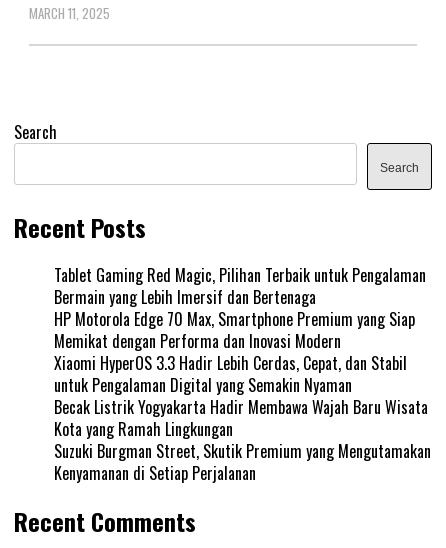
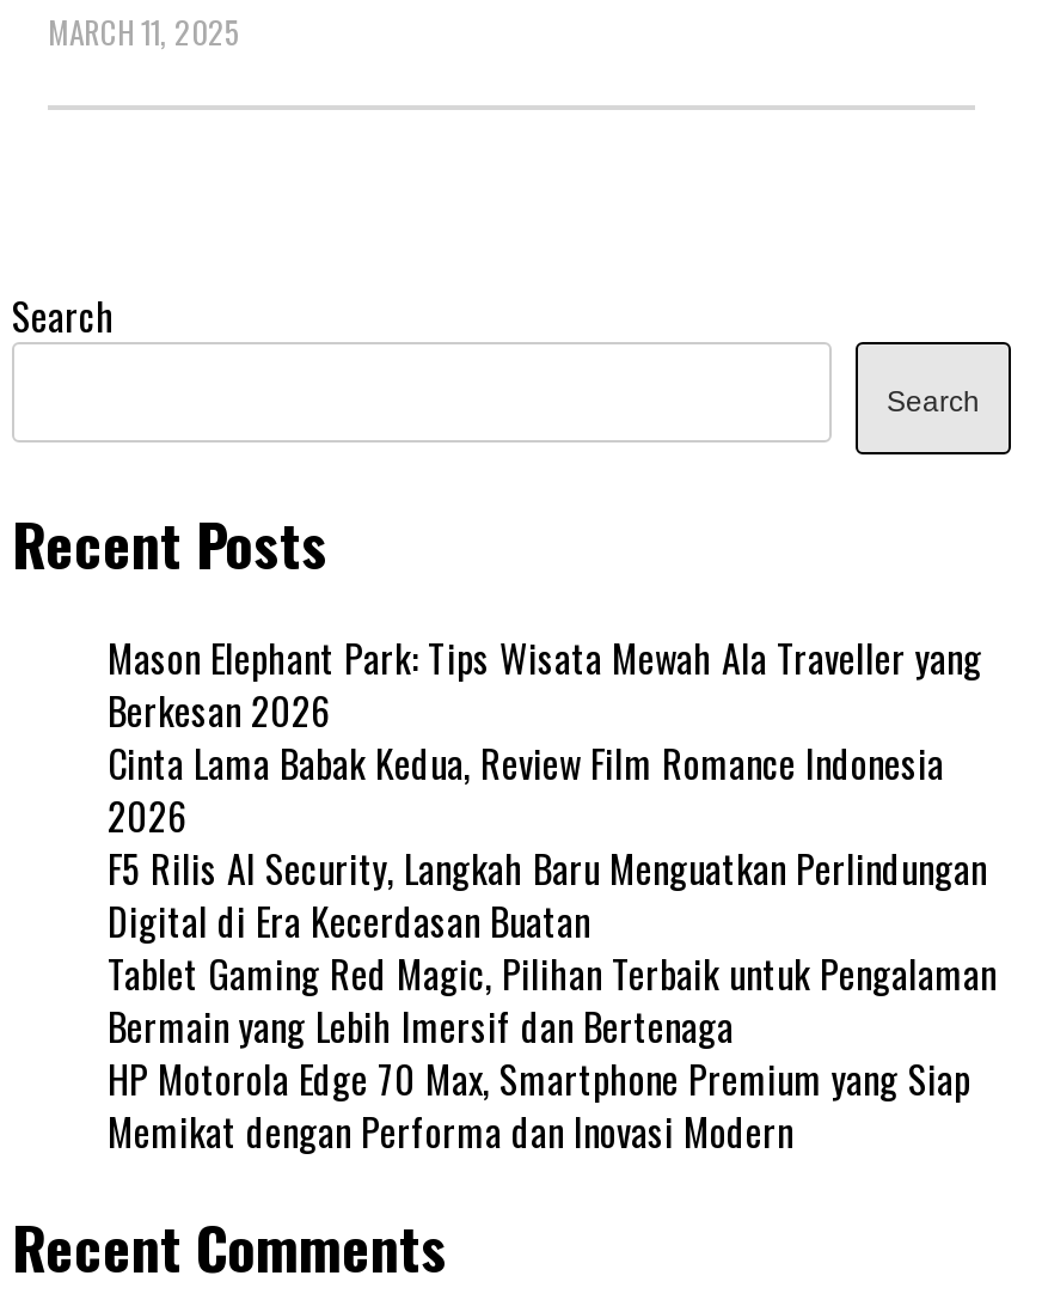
+ Mason Elephant Park: Tips Wisata Mewah Ala Traveller yang
+ Berkesan 2026
+ Cinta Lama Babak Kedua, Review Film Romance Indonesia
+ 2026
+ F5 Rilis AI Security, Langkah Baru Menguatkan Perlindungan
+ Digital di Era Kecerdasan Buatan

moved down: Tablet Gaming Red Magic, Pilihan Terbaik untuk Pengalaman | Bermain yang Lebih Imersif dan Bertenaga | HP Motorola Edge 70 Max, Smartphone Premium yang Siap | Memikat dengan Performa dan Inovasi Modern

- Xiaomi HyperOS 3.3 Hadir Lebih Cerdas, Cepat, dan Stabil
- untuk Pengalaman Digital yang Semakin Nyaman
- Becak Listrik Yogyakarta Hadir Membawa Wajah Baru Wisata
- Kota yang Ramah Lingkungan
- Suzuki Burgman Street, Skutik Premium yang Mengutamakan
- Kenyamanan di Setiap Perjalanan
